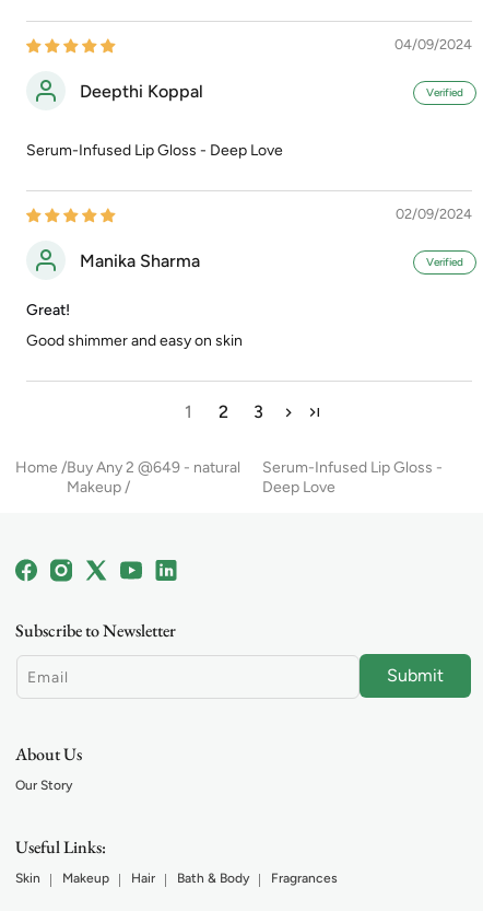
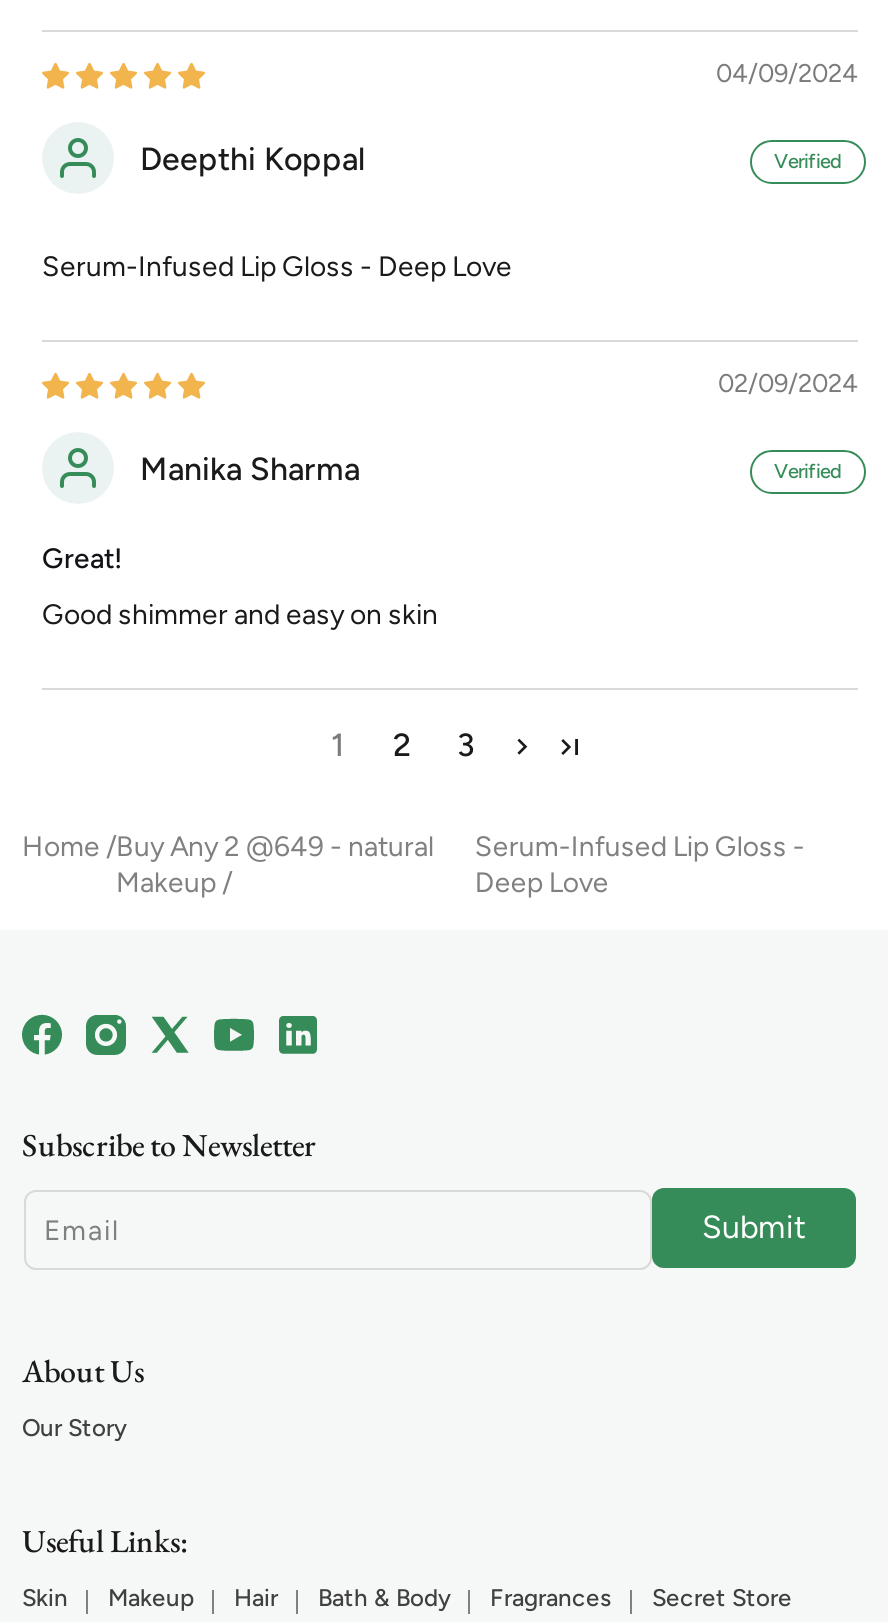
+ Secret Store
